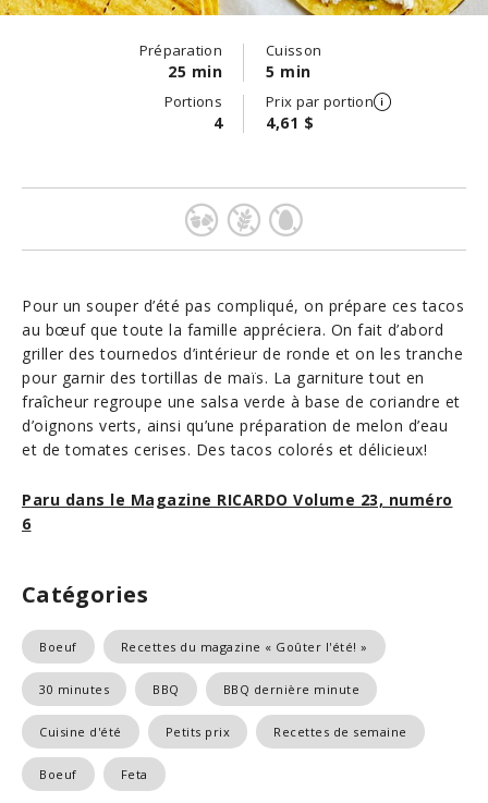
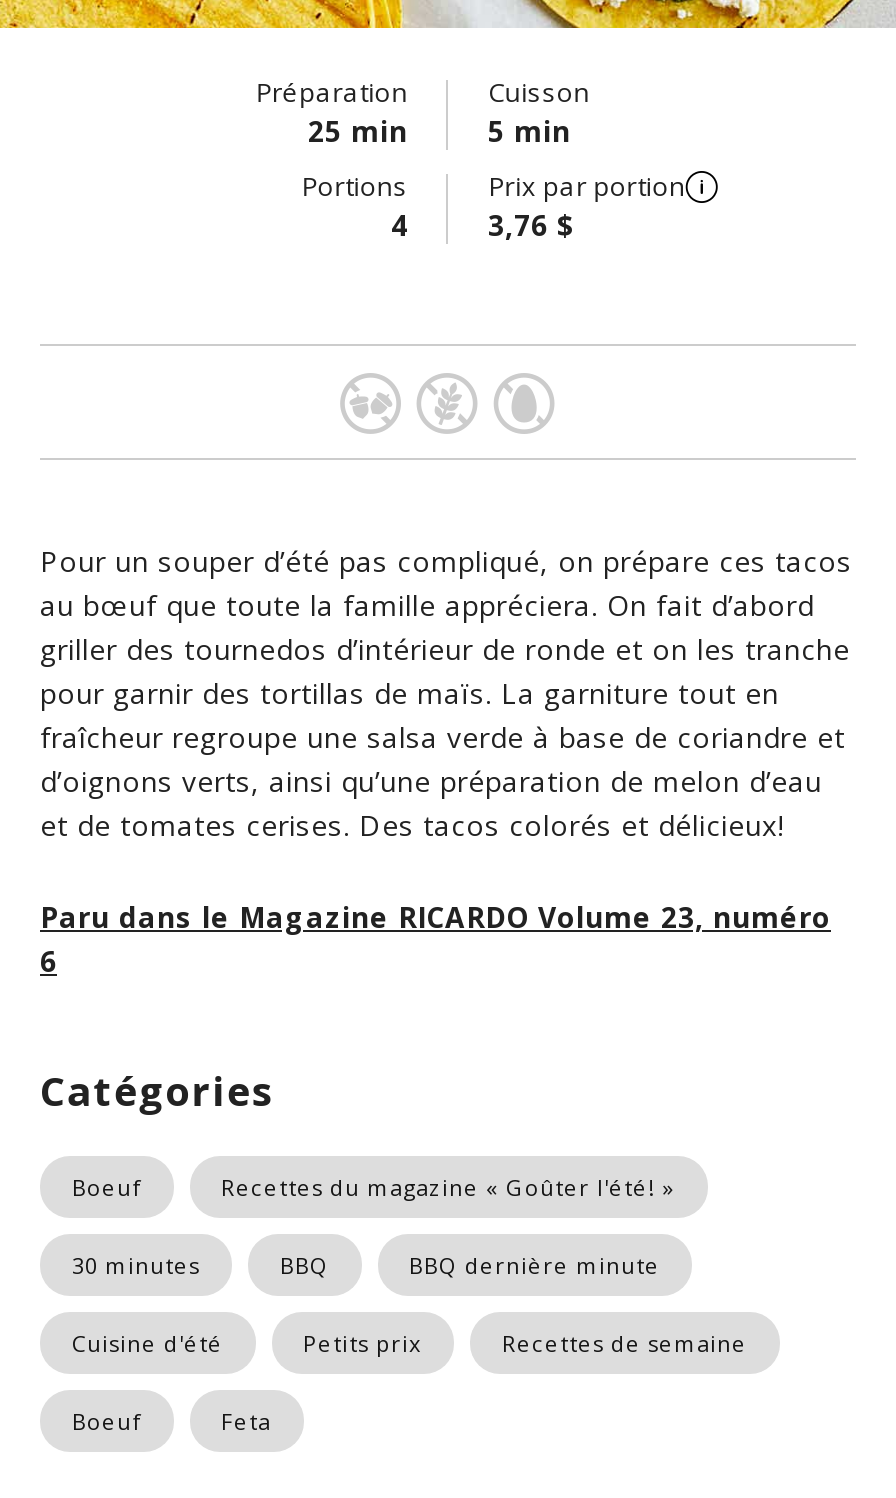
- 4,61 $
+ 3,76 $
